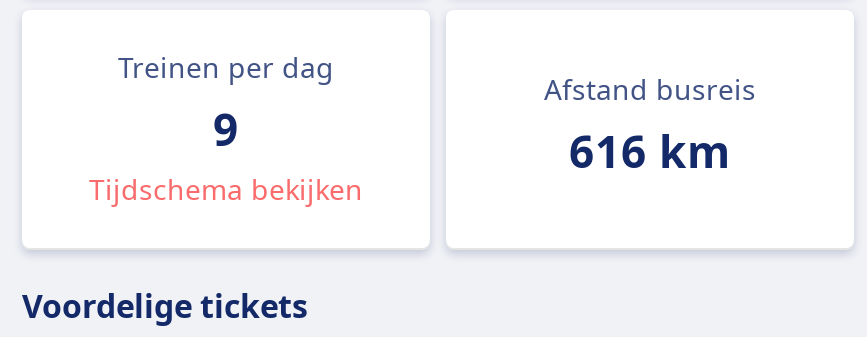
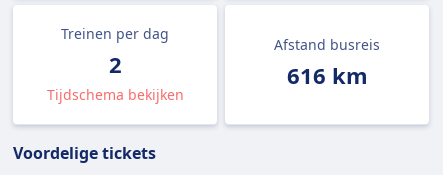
- 9
+ 2
